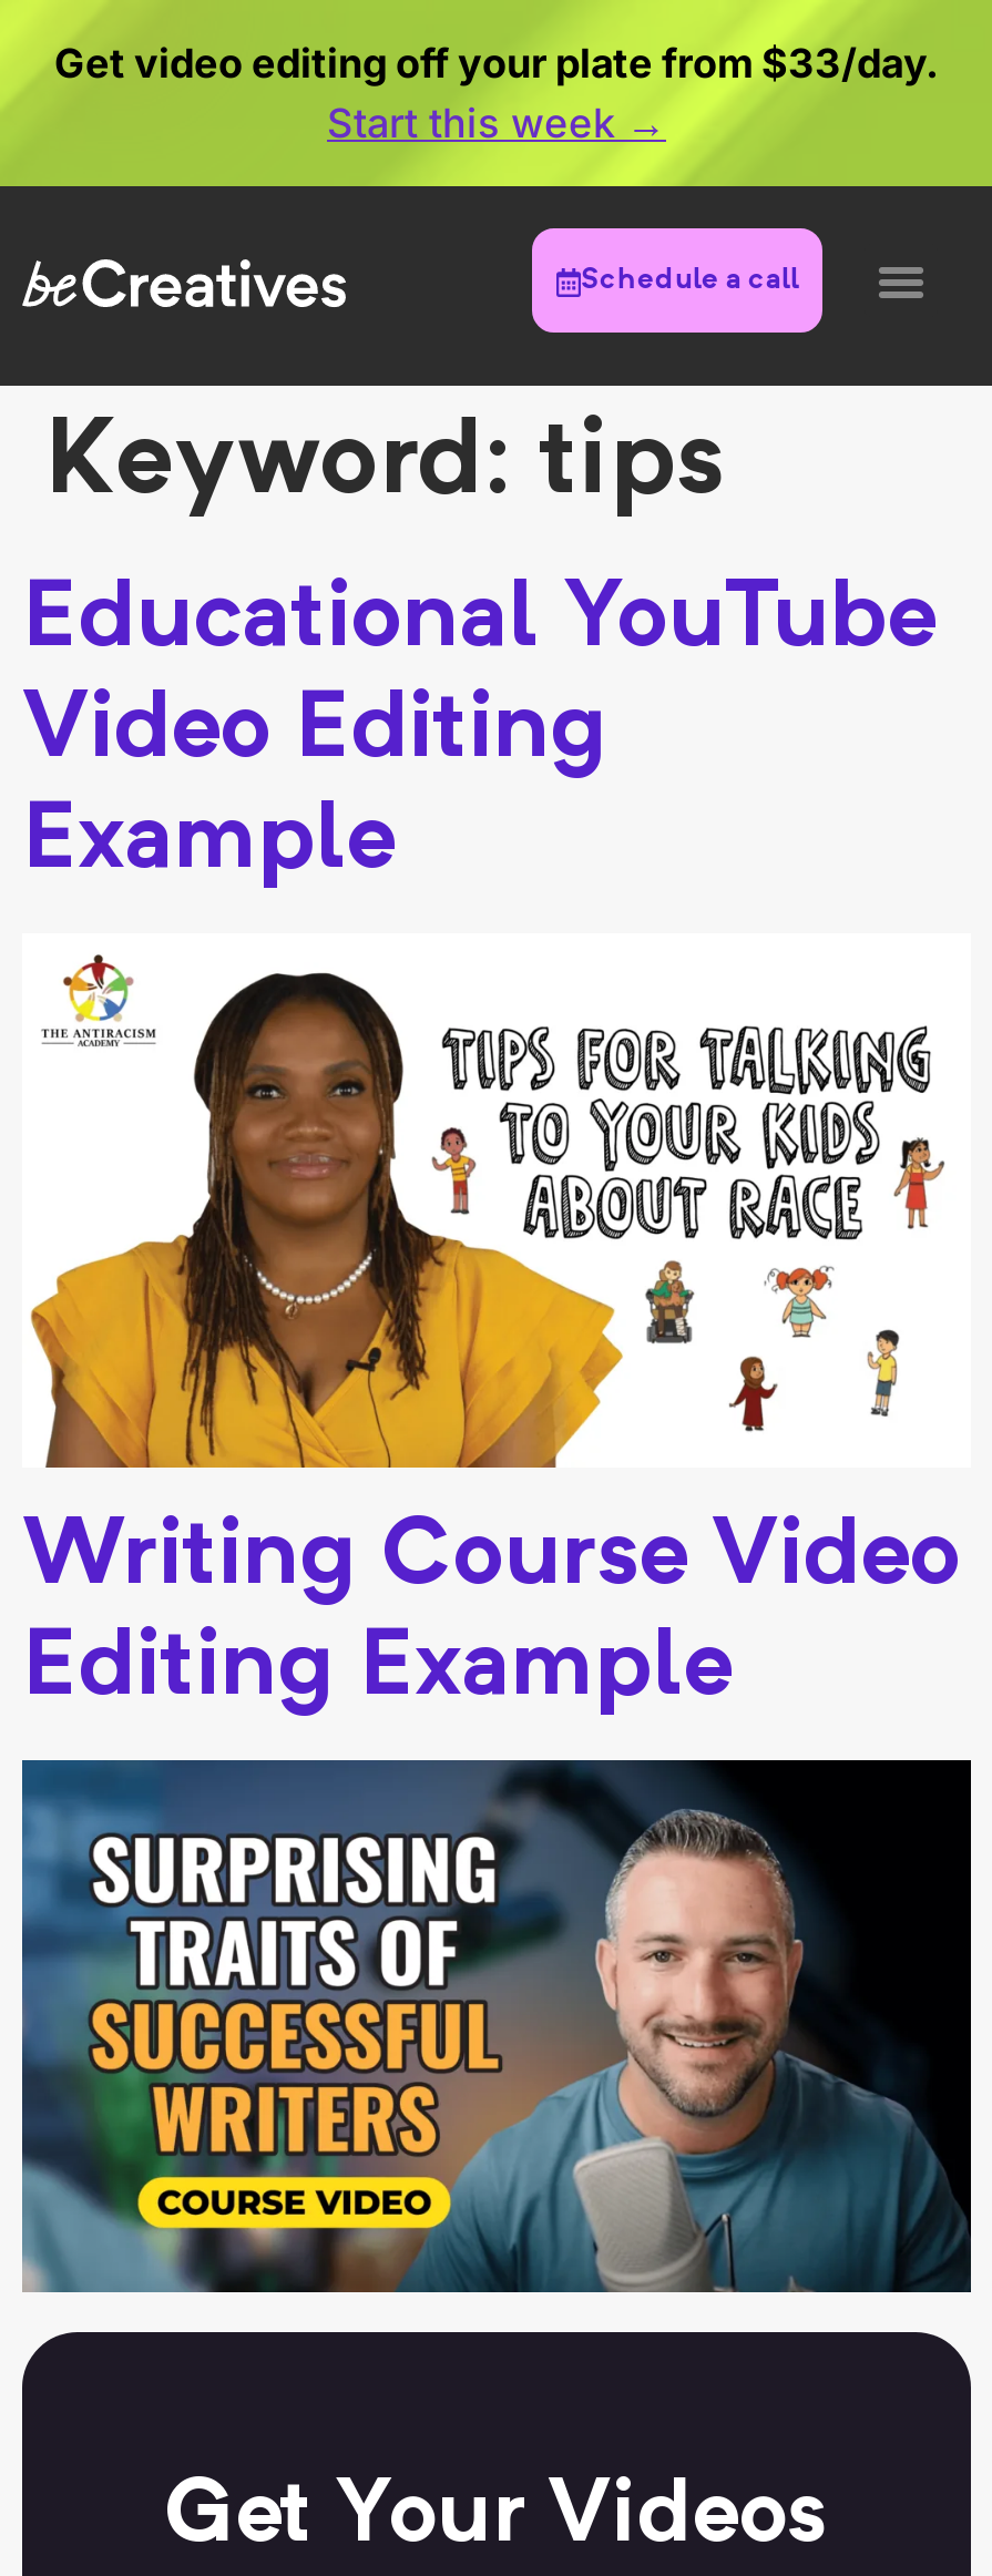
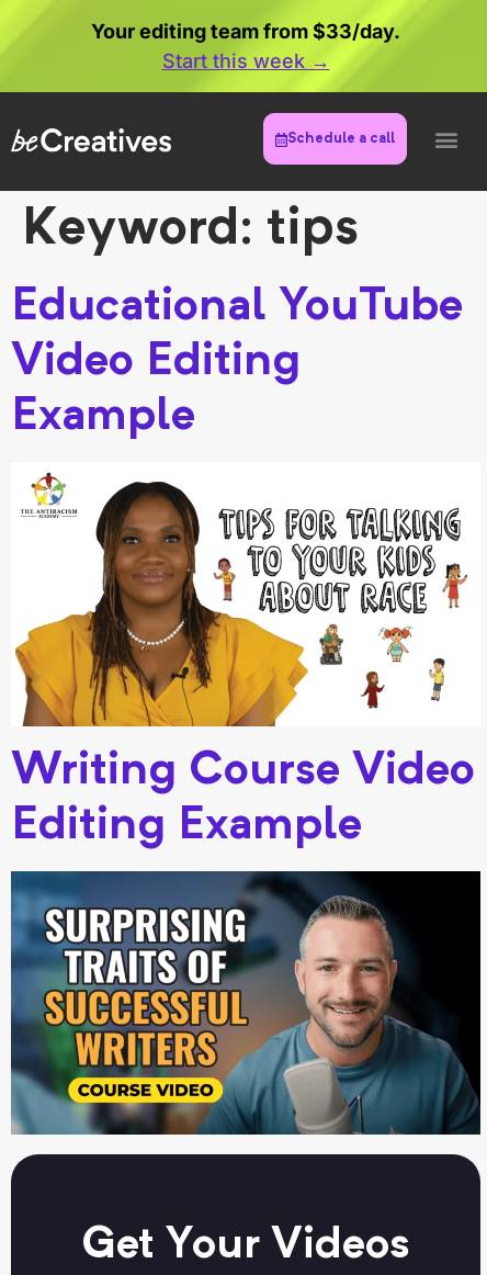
- Get video editing off your plate from $33/day.
+ Your editing team from $33/day.
